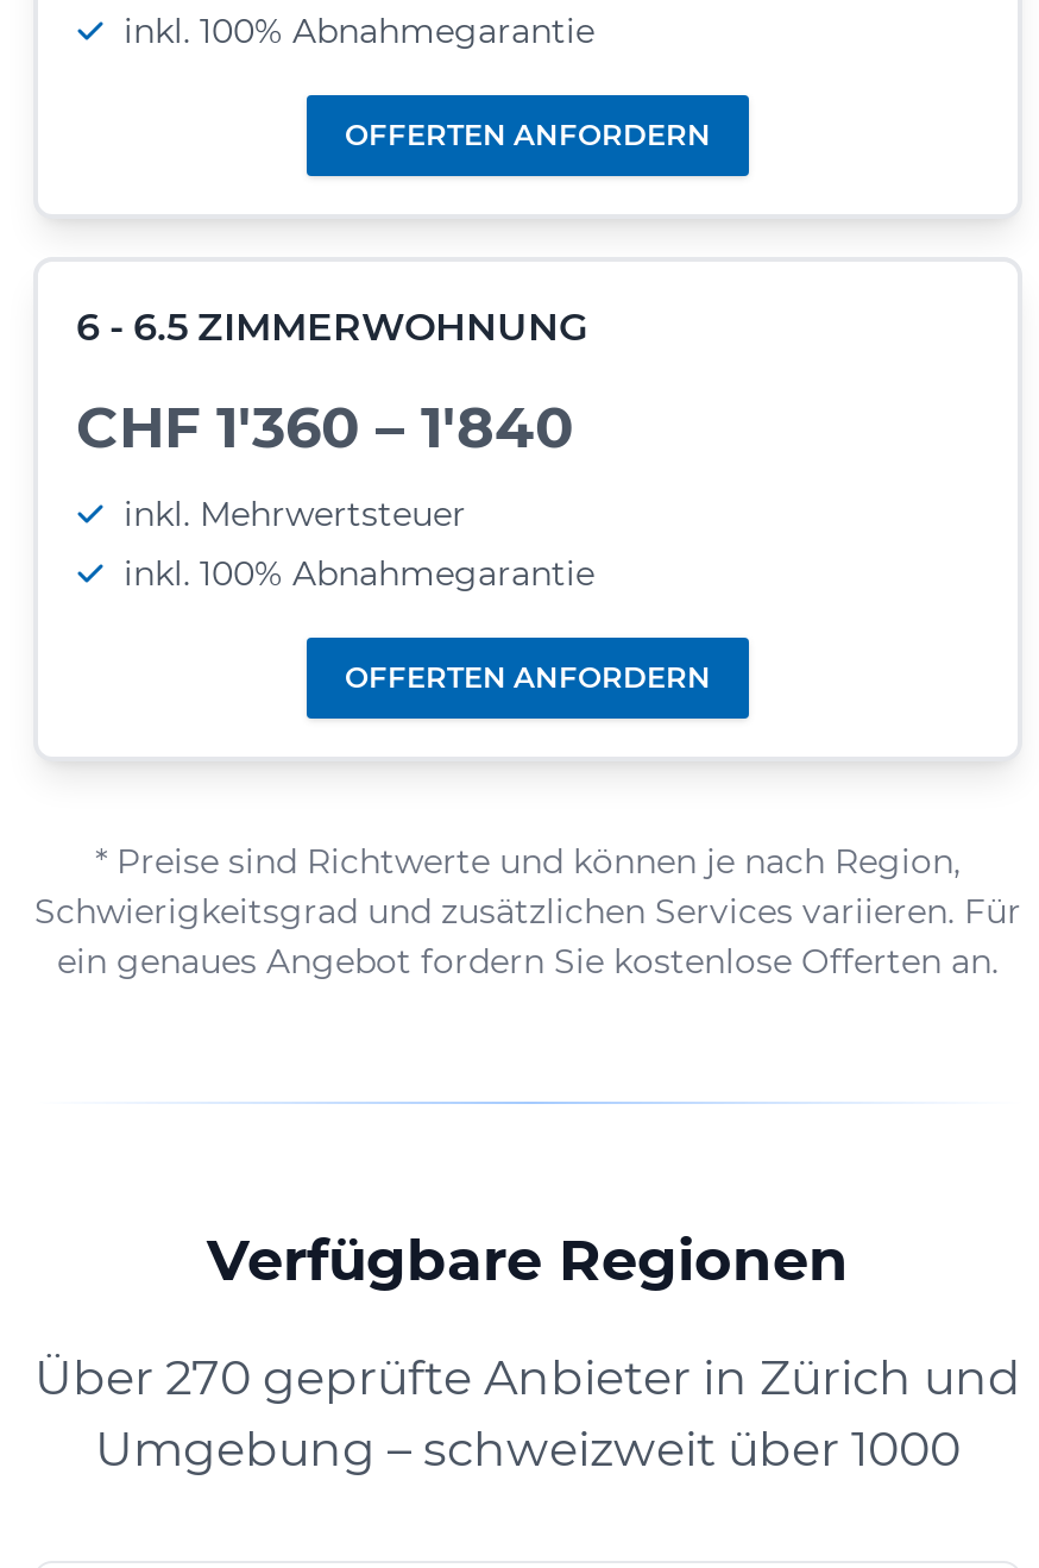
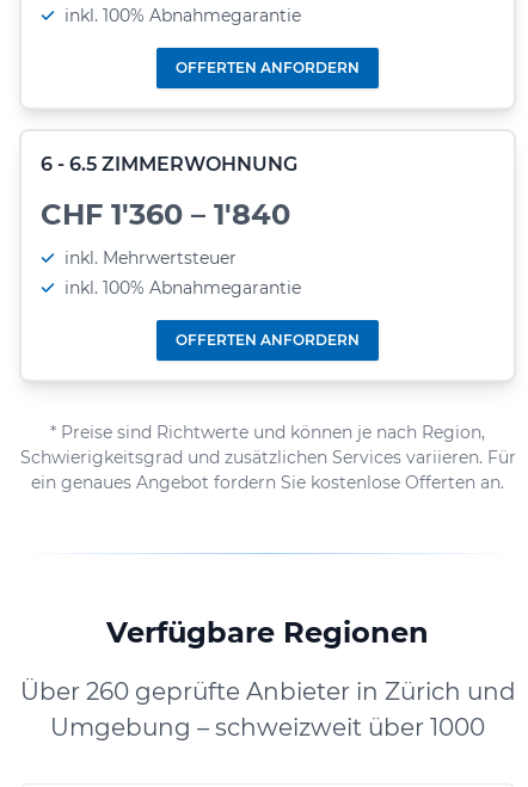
- Über 270 geprüfte Anbieter in Zürich und
+ Über 260 geprüfte Anbieter in Zürich und
